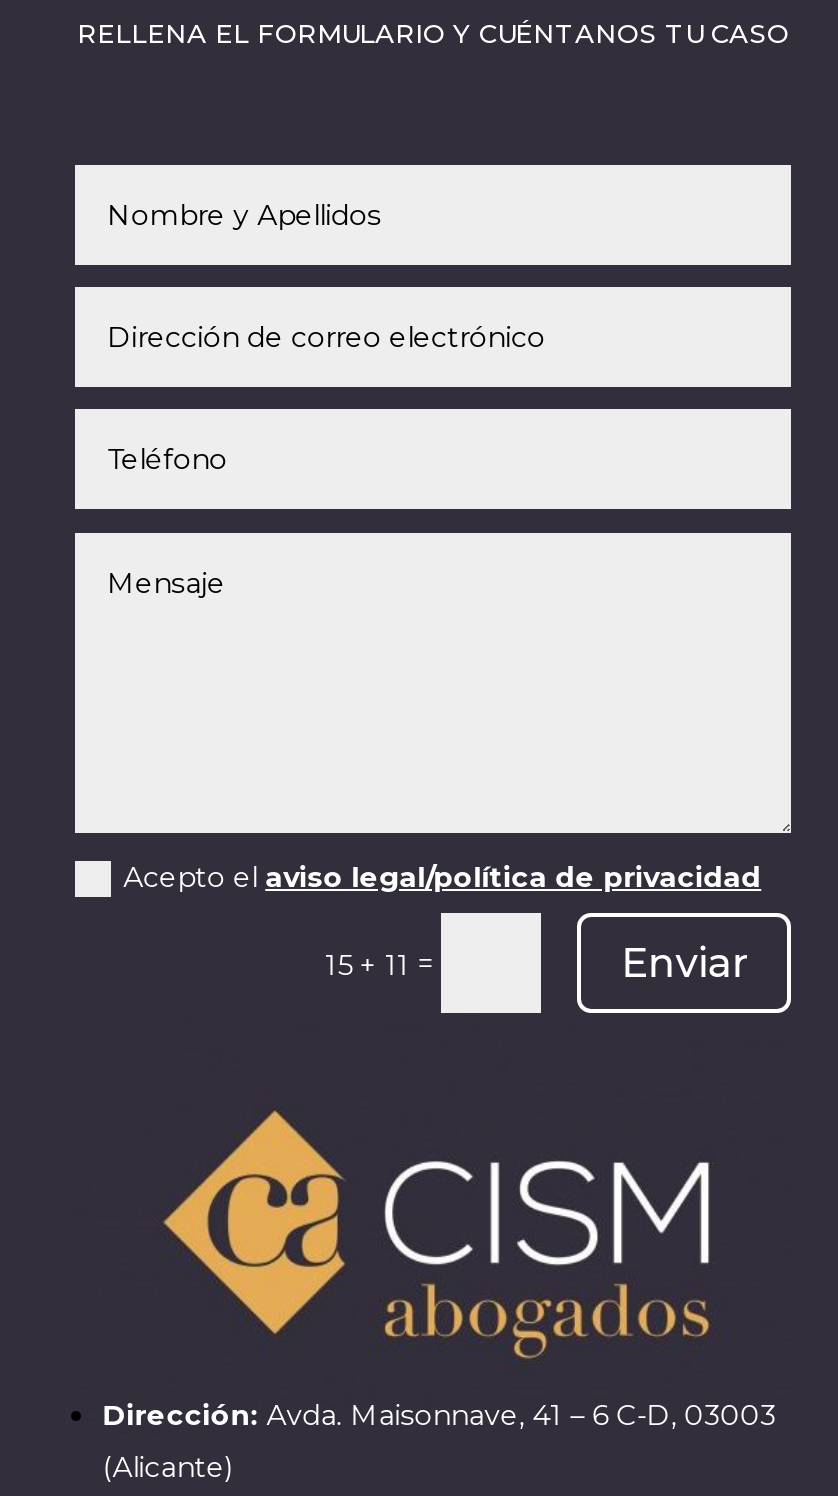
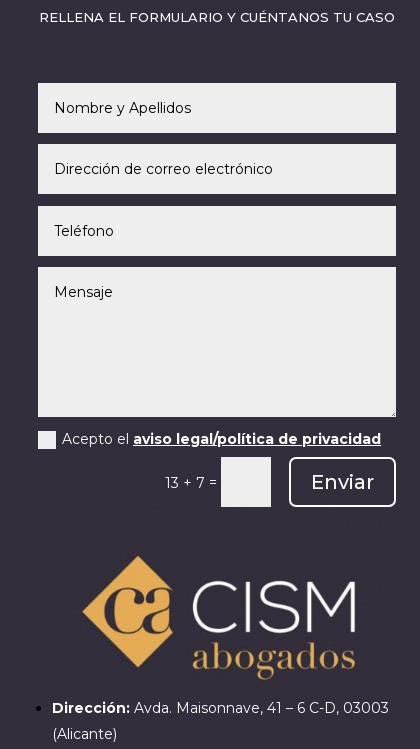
- 15 + 11 =
+ 13 + 7 =
